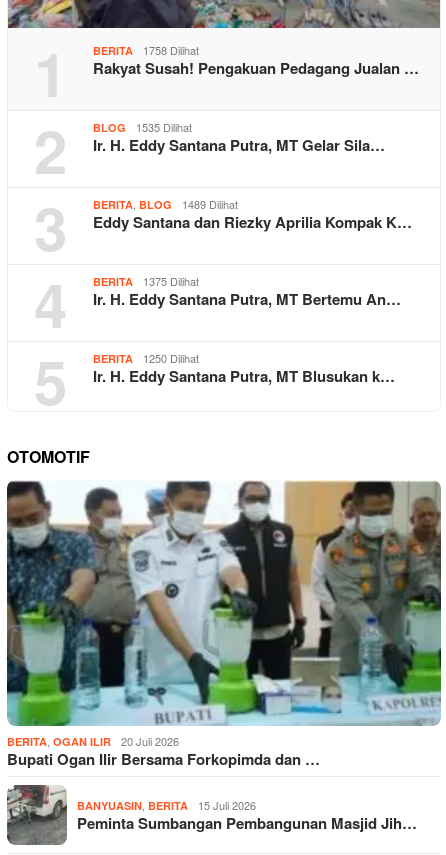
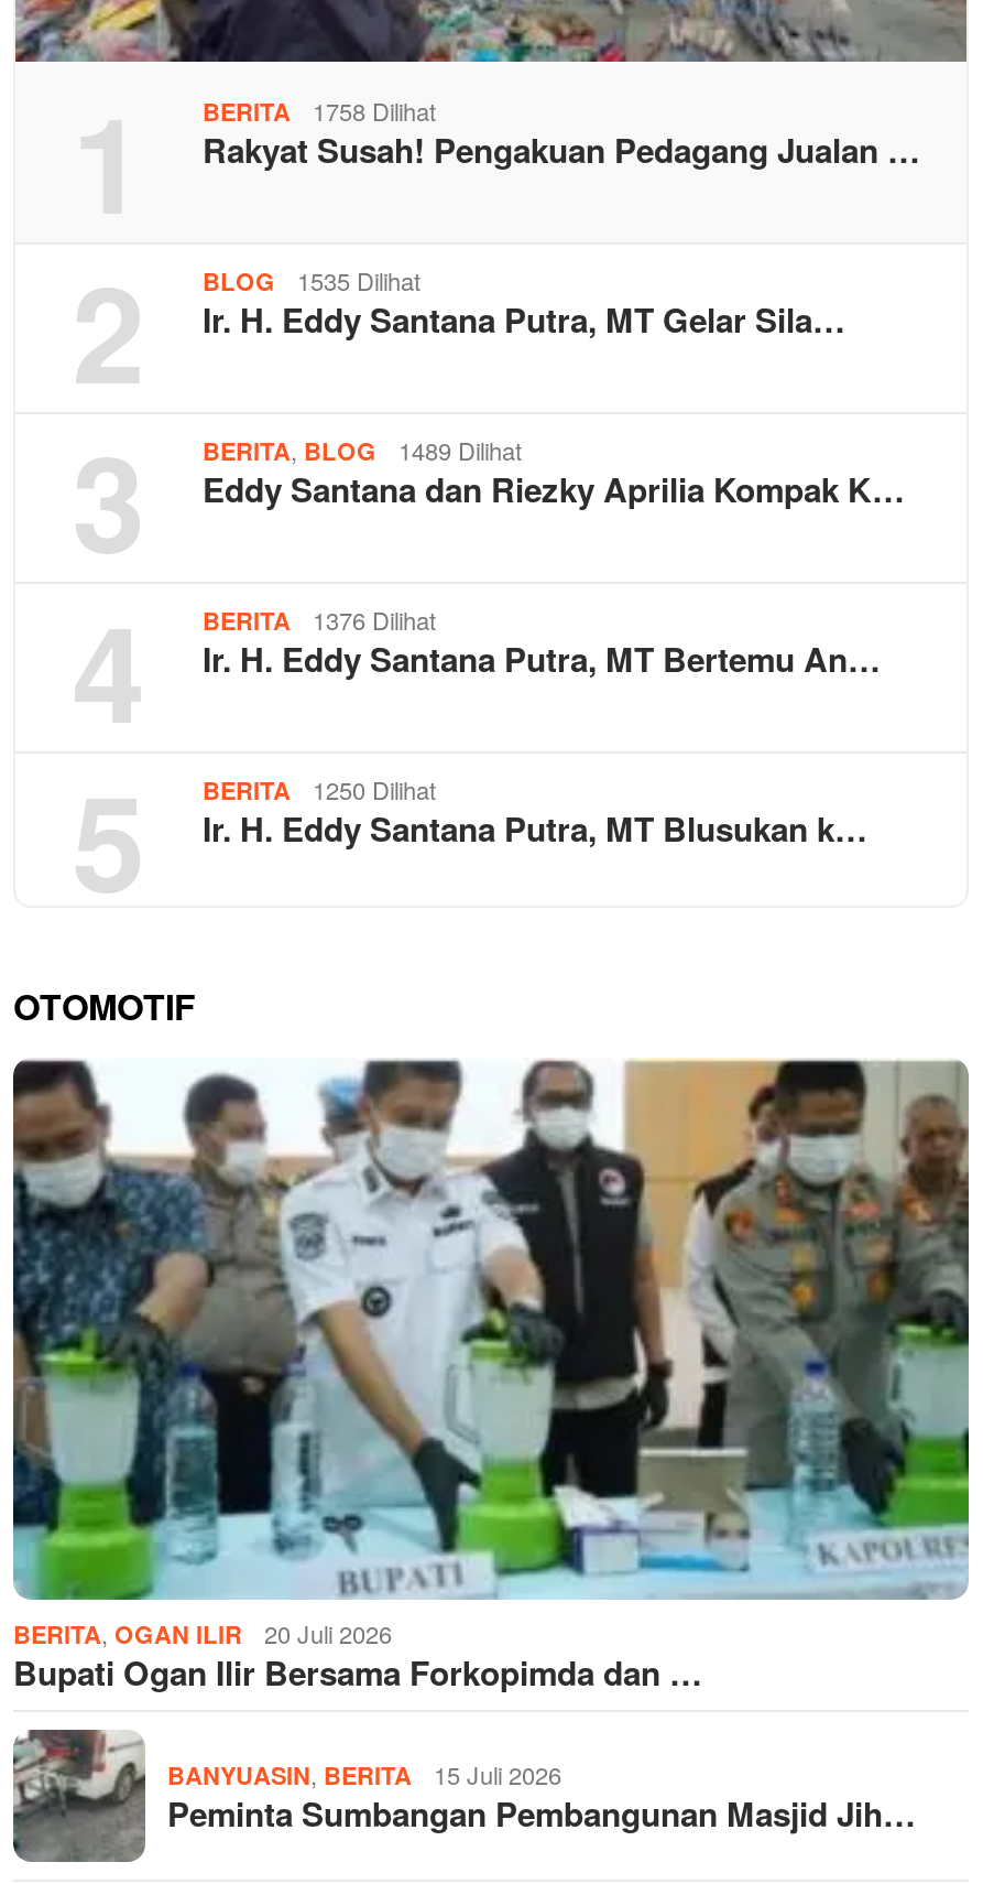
- BERITA 1375 Dilihat
+ BERITA 1376 Dilihat
